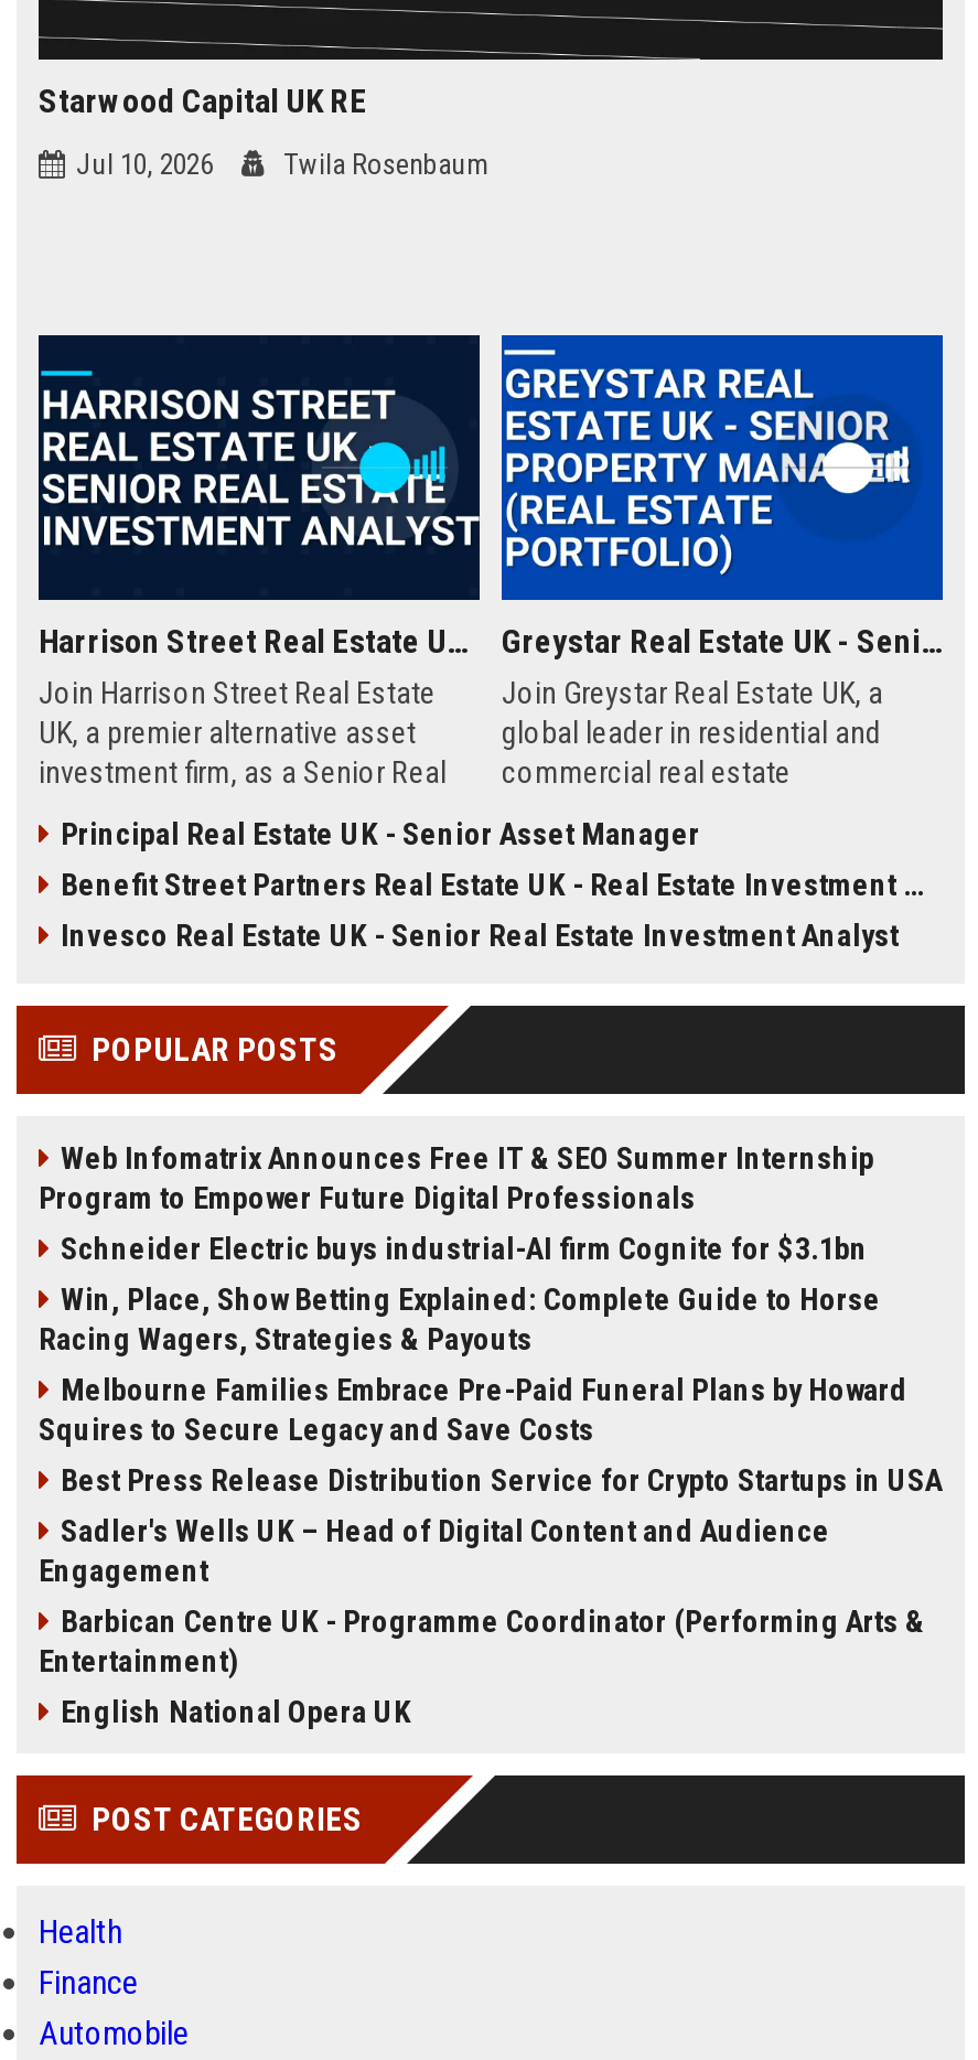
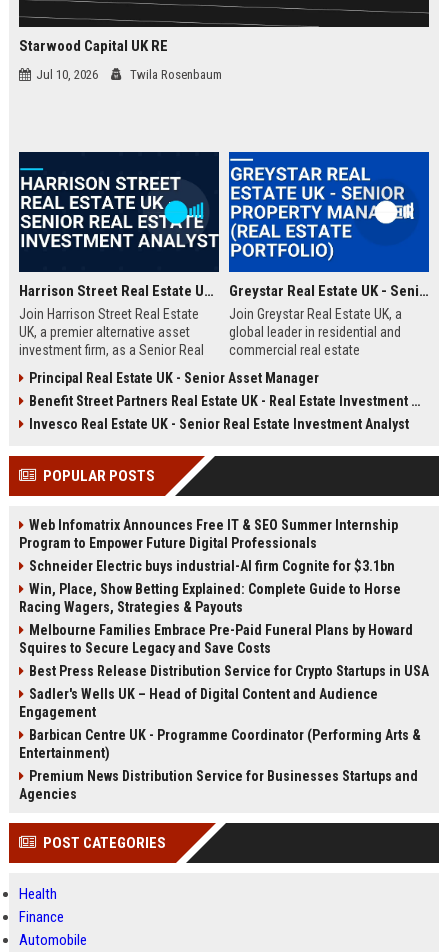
- English National Opera UK
+ Premium News Distribution Service for Businesses Startups and
+ Agencies
